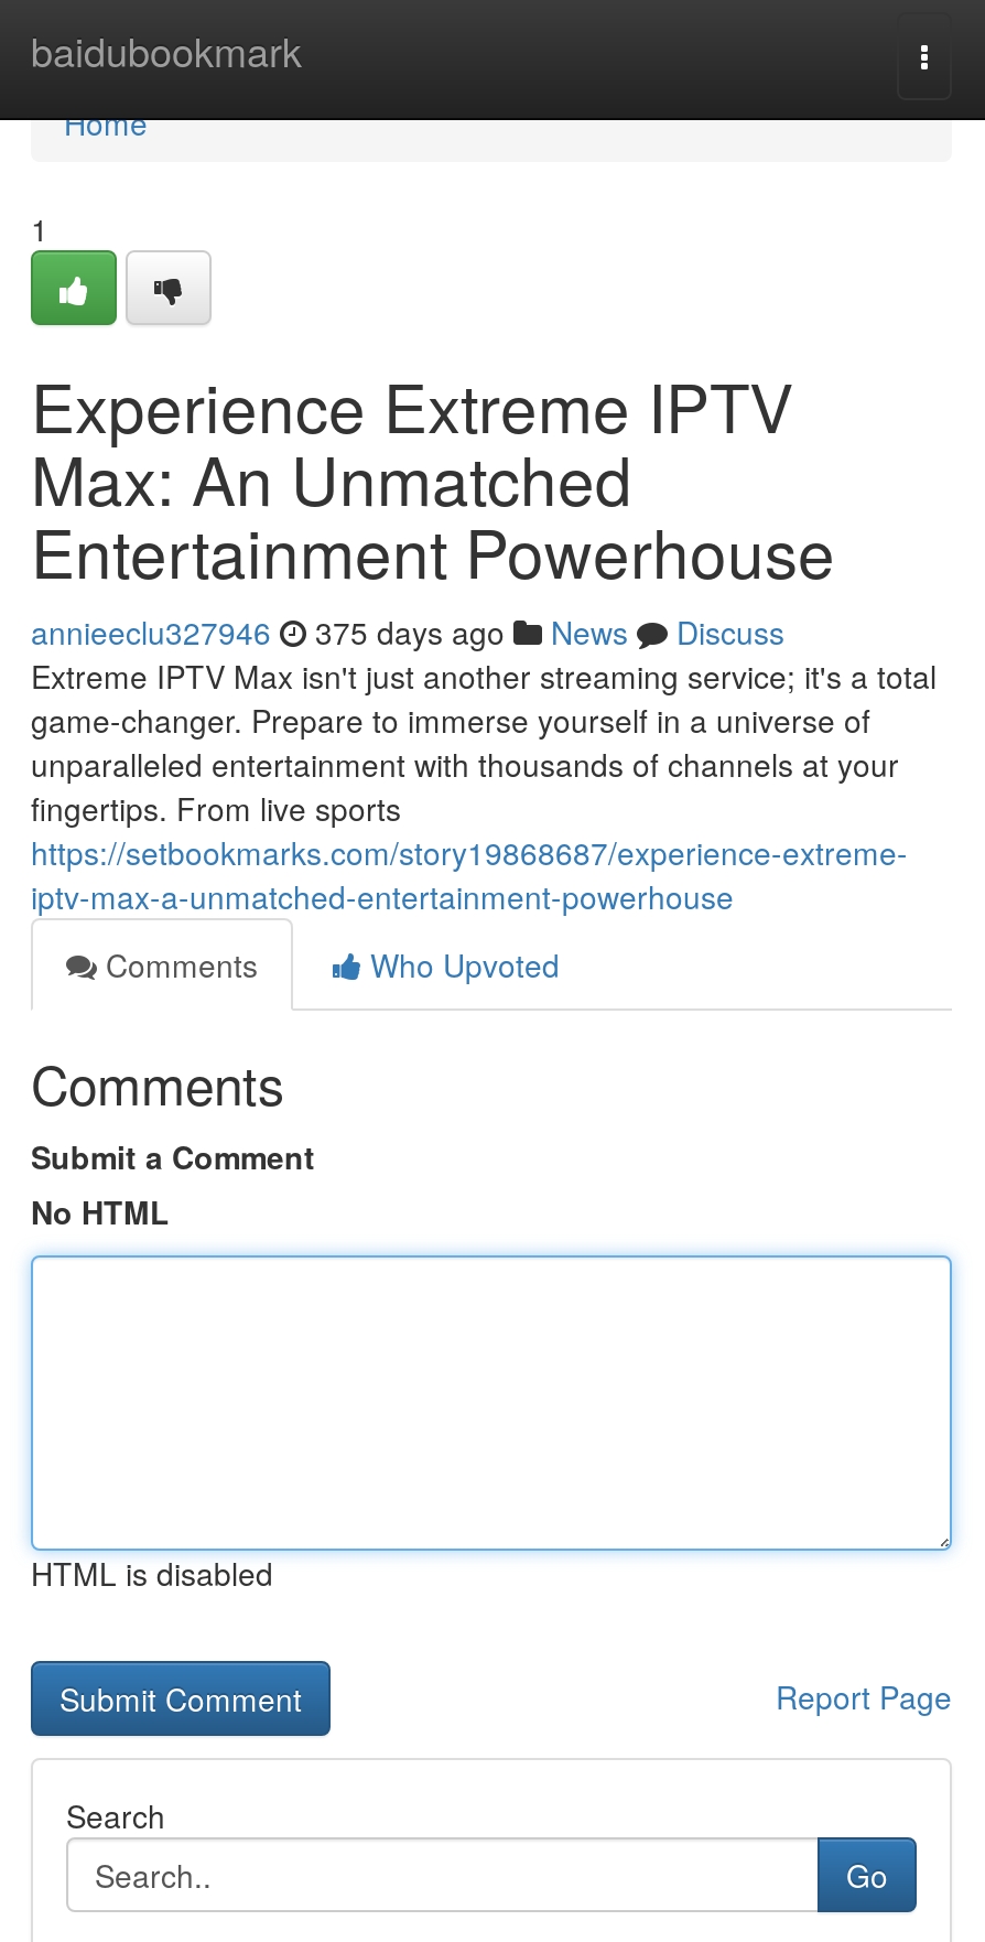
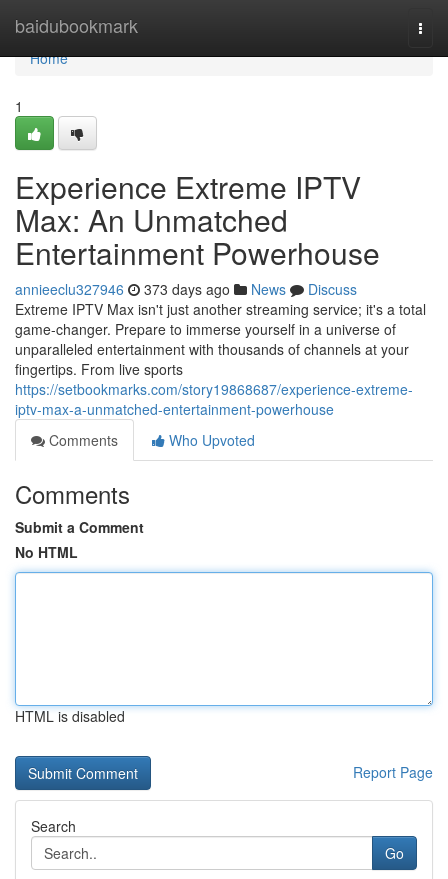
- annieeclu327946 375 days ago News Discuss
+ annieeclu327946 373 days ago News Discuss
